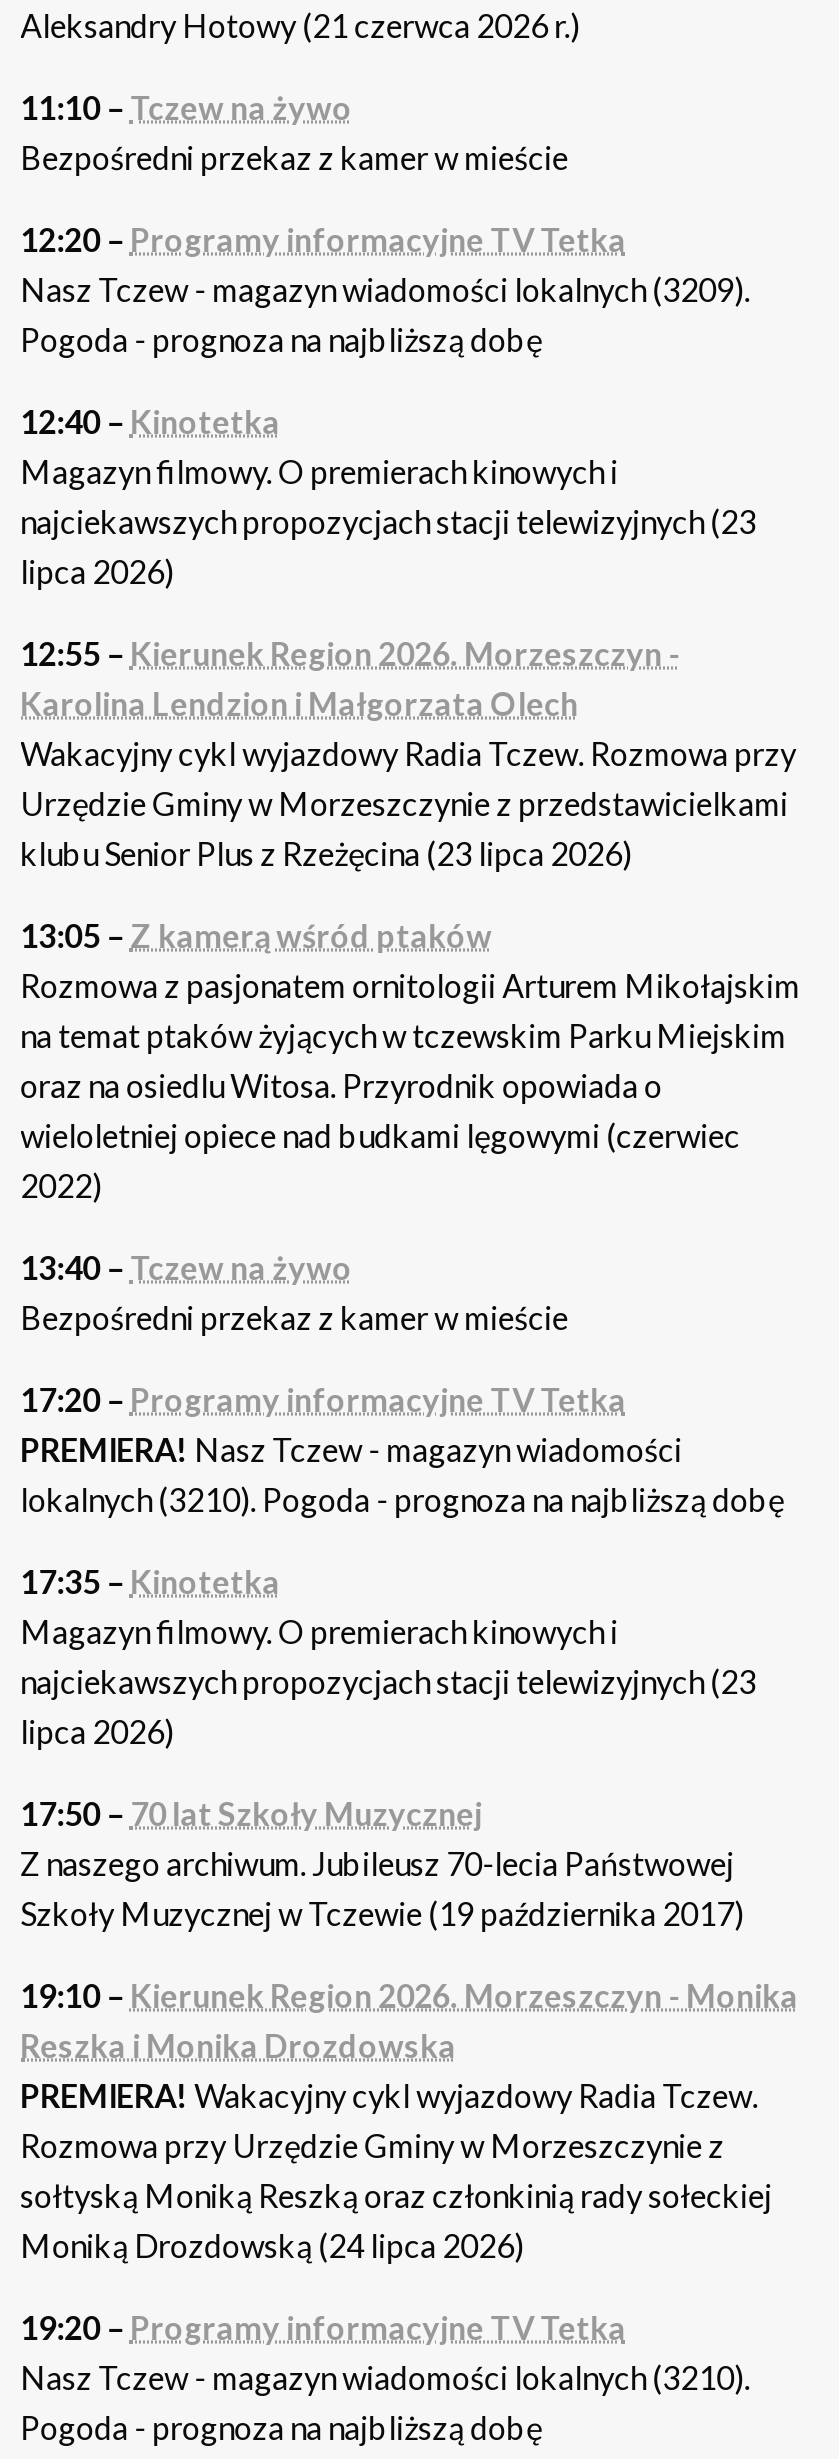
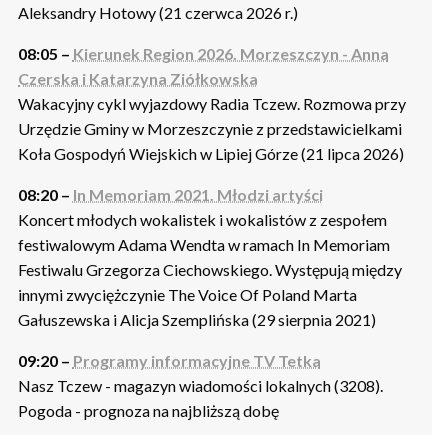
- 11:10 – Tczew na żywo
- Bezpośredni przekaz z kamer w mieście
- 12:20 – Programy informacyjne TV Tetka
- Nasz Tczew - magazyn wiadomości lokalnych (3209).
- Pogoda - prognoza na najbliższą dobę
- 12:40 – Kinotetka
- Magazyn filmowy. O premierach kinowych i
- najciekawszych propozycjach stacji telewizyjnych (23
- lipca 2026)
- 12:55 – Kierunek Region 2026. Morzeszczyn -
- Karolina Lendzion i Małgorzata Olech
+ 08:05 – Kierunek Region 2026. Morzeszczyn - Anna
+ Czerska i Katarzyna Ziółkowska

- klubu Senior Plus z Rzeżęcina (23 lipca 2026)
- 13:05 – Z kamerą wśród ptaków
- Rozmowa z pasjonatem ornitologii Arturem Mikołajskim
- na temat ptaków żyjących w tczewskim Parku Miejskim
- oraz na osiedlu Witosa. Przyrodnik opowiada o
- wieloletniej opiece nad budkami lęgowymi (czerwiec
- 2022)
- 13:40 – Tczew na żywo
- Bezpośredni przekaz z kamer w mieście
- 17:20 – Programy informacyjne TV Tetka
- PREMIERA! Nasz Tczew - magazyn wiadomości
- lokalnych (3210). Pogoda - prognoza na najbliższą dobę
- 17:35 – Kinotetka
- Magazyn filmowy. O premierach kinowych i
- najciekawszych propozycjach stacji telewizyjnych (23
- lipca 2026)
- 17:50 – 70 lat Szkoły Muzycznej
- Z naszego archiwum. Jubileusz 70-lecia Państwowej
- Szkoły Muzycznej w Tczewie (19 października 2017)
- 19:10 – Kierunek Region 2026. Morzeszczyn - Monika
- Reszka i Monika Drozdowska
- PREMIERA! Wakacyjny cykl wyjazdowy Radia Tczew.
- Rozmowa przy Urzędzie Gminy w Morzeszczynie z
- sołtyską Moniką Reszką oraz członkinią rady sołeckiej
- Moniką Drozdowską (24 lipca 2026)
- 19:20 – Programy informacyjne TV Tetka
- Nasz Tczew - magazyn wiadomości lokalnych (3210).
+ Koła Gospodyń Wiejskich w Lipiej Górze (21 lipca 2026)
+ 08:20 – In Memoriam 2021. Młodzi artyści
+ Koncert młodych wokalistek i wokalistów z zespołem
+ festiwalowym Adama Wendta w ramach In Memoriam
+ Festiwalu Grzegorza Ciechowskiego. Występują między
+ innymi zwyciężczynie The Voice Of Poland Marta
+ Gałuszewska i Alicja Szemplińska (29 sierpnia 2021)
+ 09:20 – Programy informacyjne TV Tetka
+ Nasz Tczew - magazyn wiadomości lokalnych (3208).
